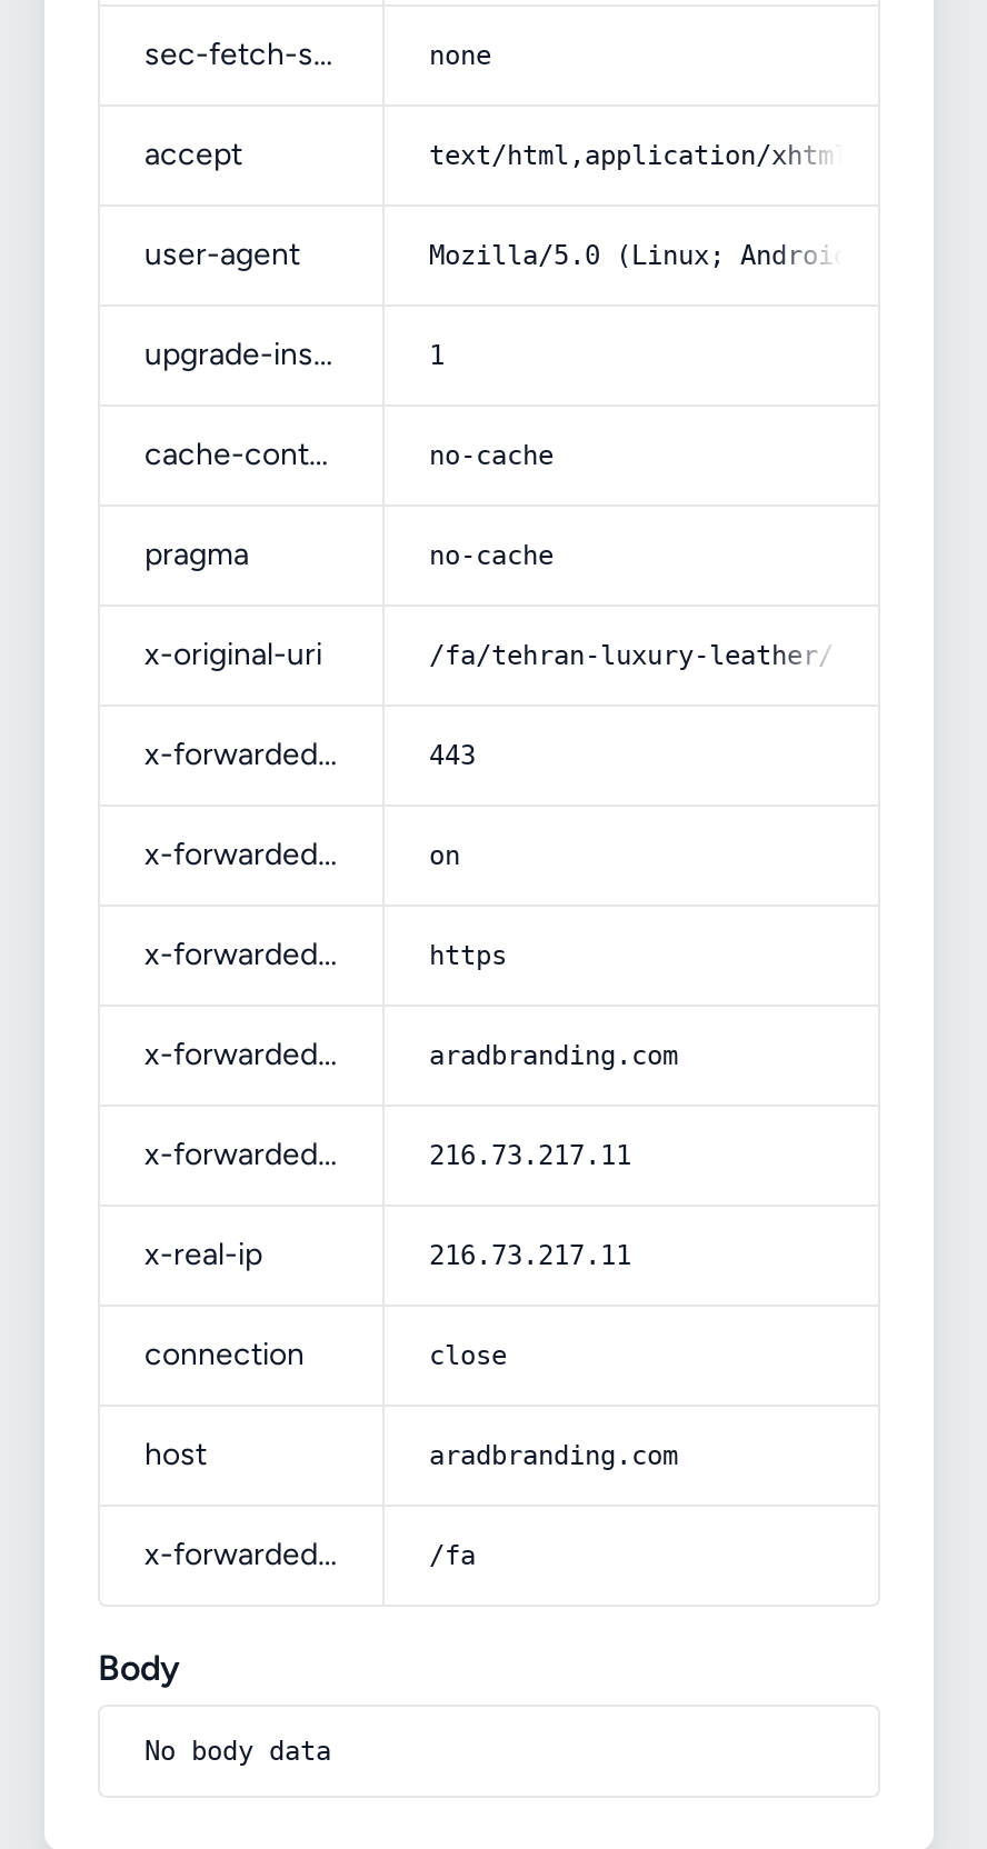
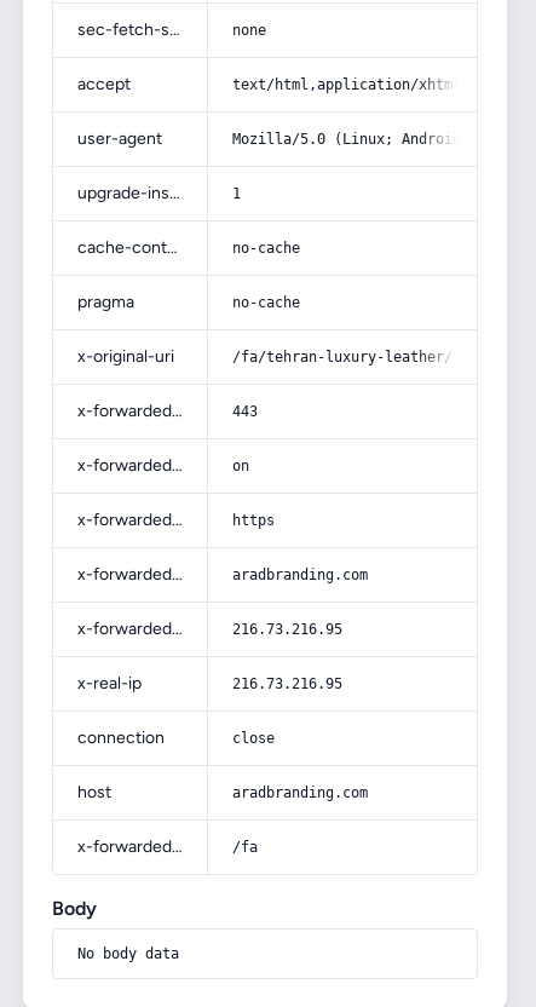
- 216.73.217.11
+ 216.73.216.95

- 216.73.217.11
+ 216.73.216.95
